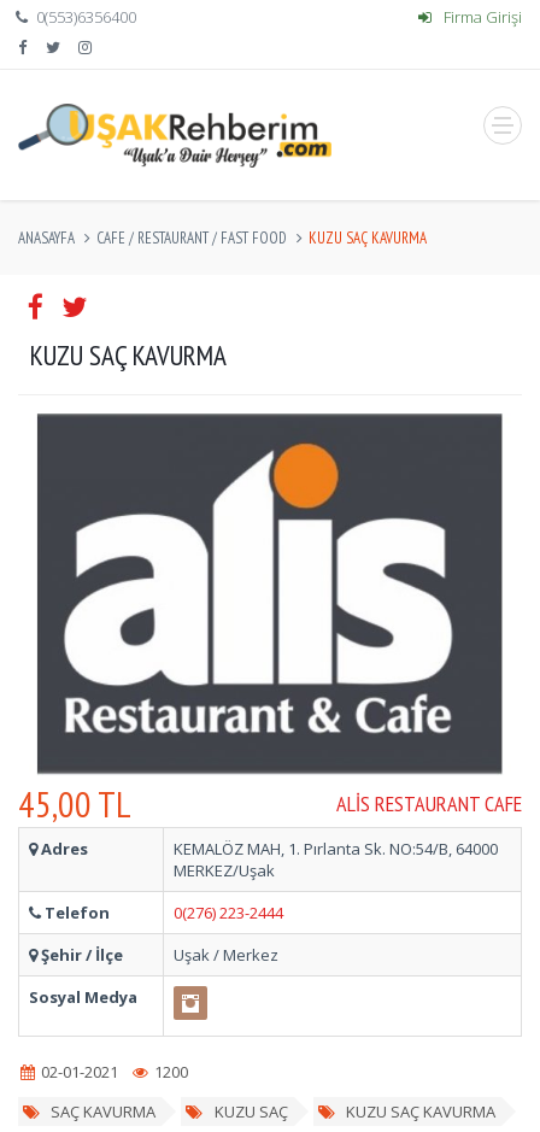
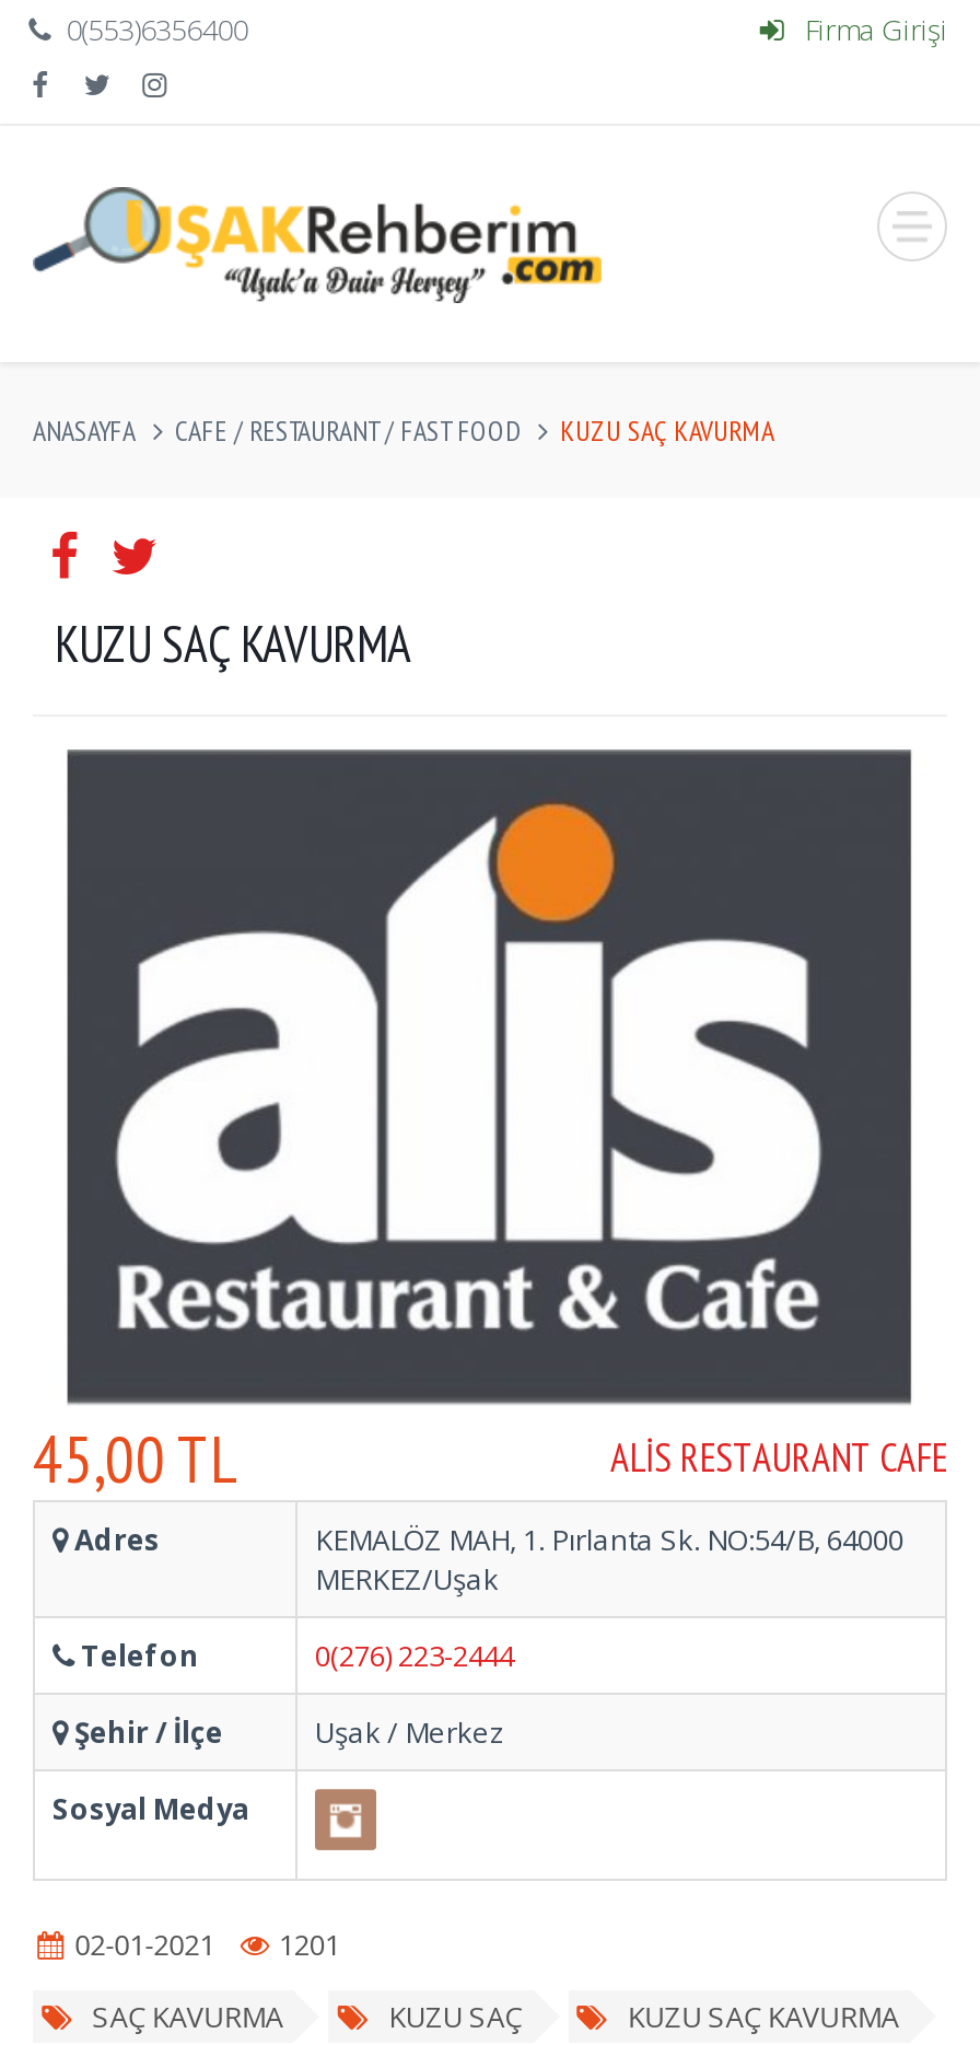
- 02-01-2021 1200
+ 02-01-2021 1201
